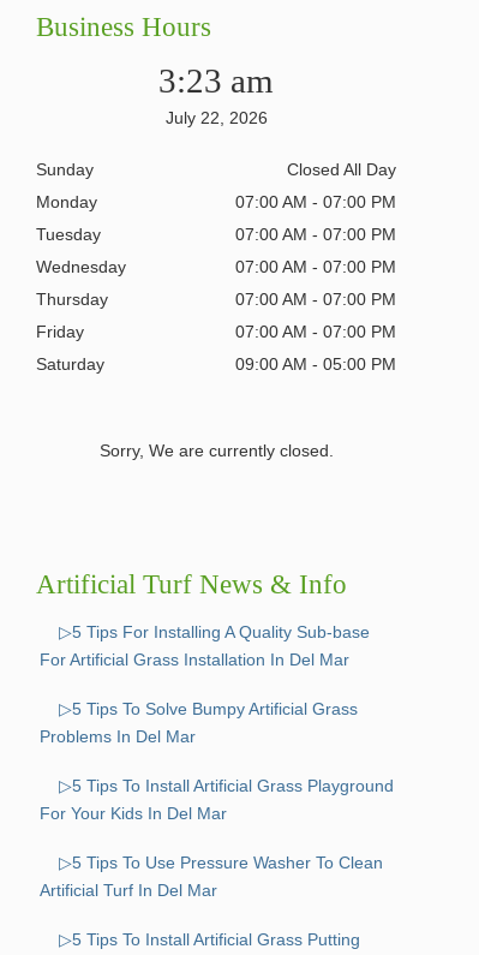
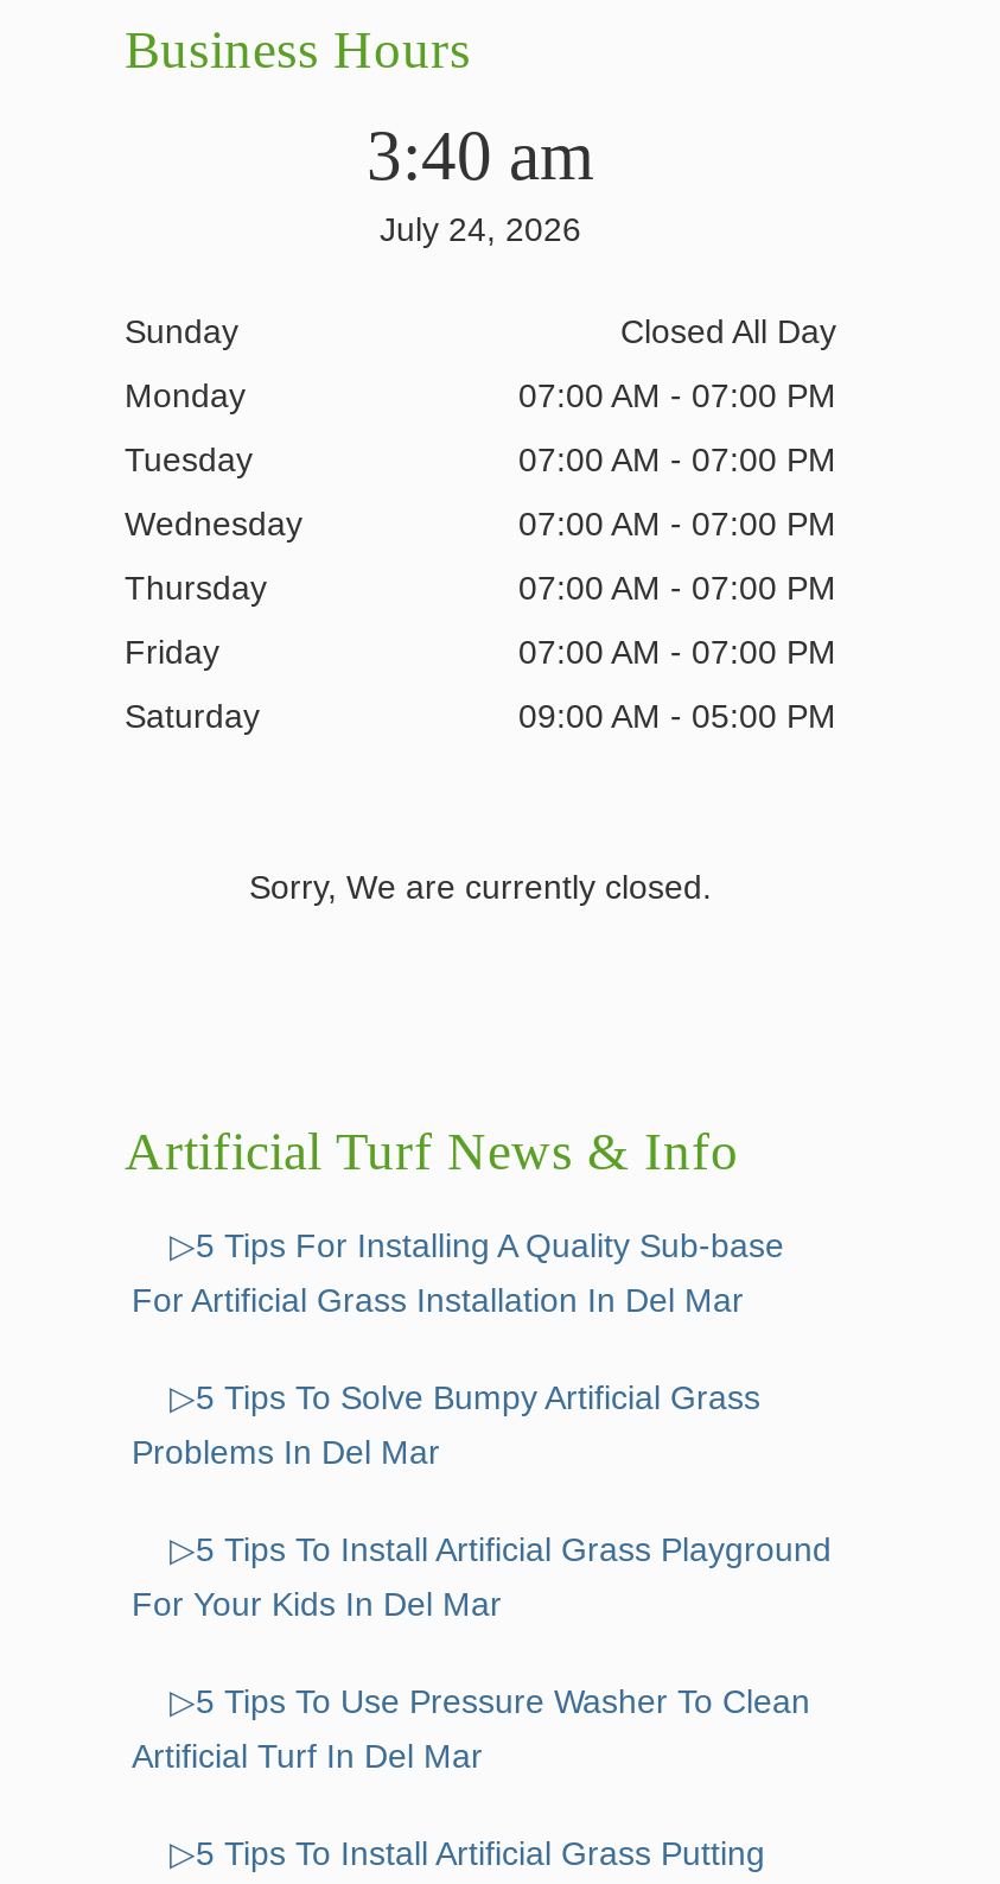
- 3:23 am
+ 3:40 am

- July 22, 2026
+ July 24, 2026
